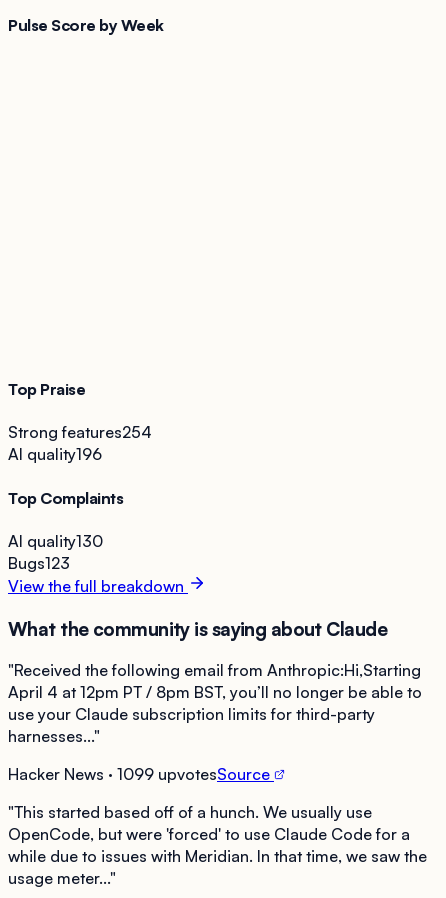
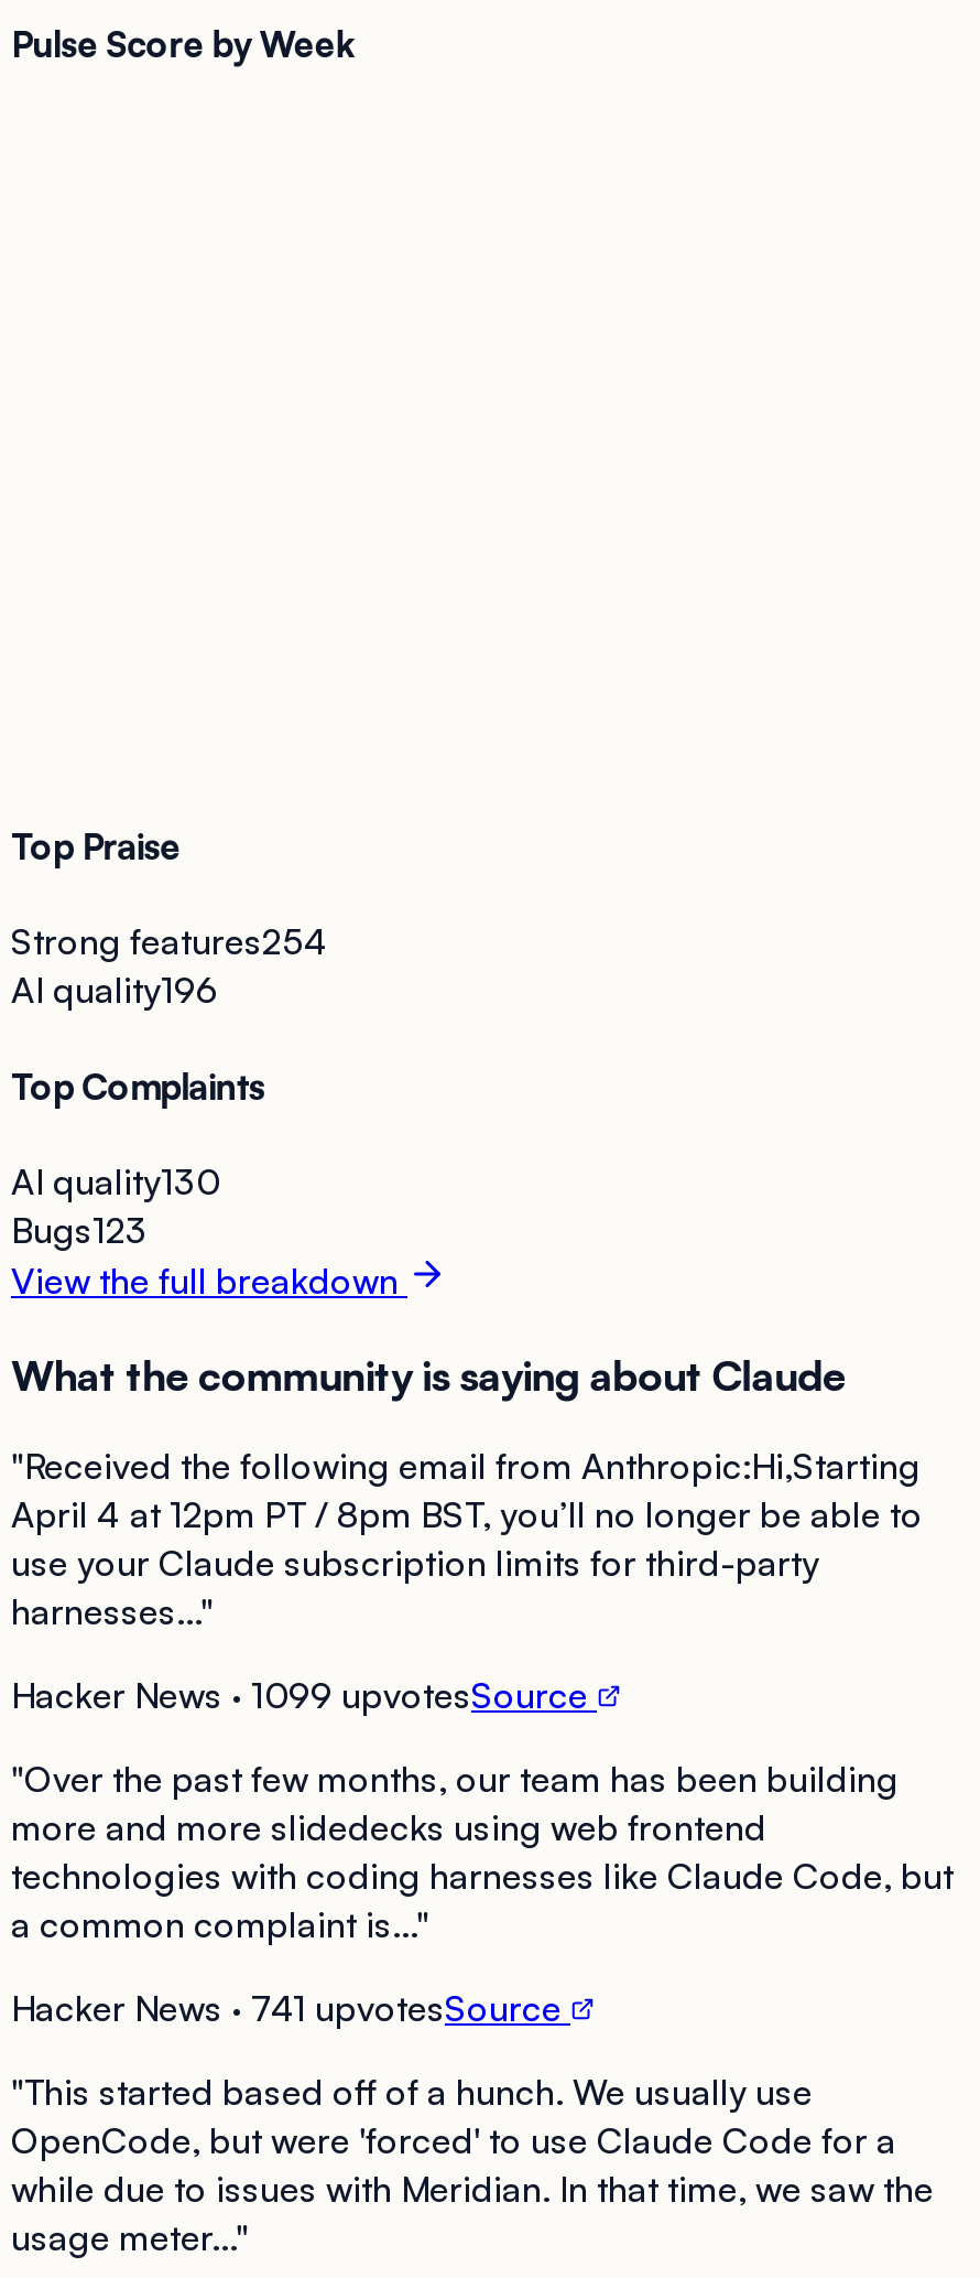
+ "Over the past few months, our team has been building
+ more and more slidedecks using web frontend
+ technologies with coding harnesses like Claude Code, but
+ a common complaint is..."
+ Hacker News · 741 upvotesSource
